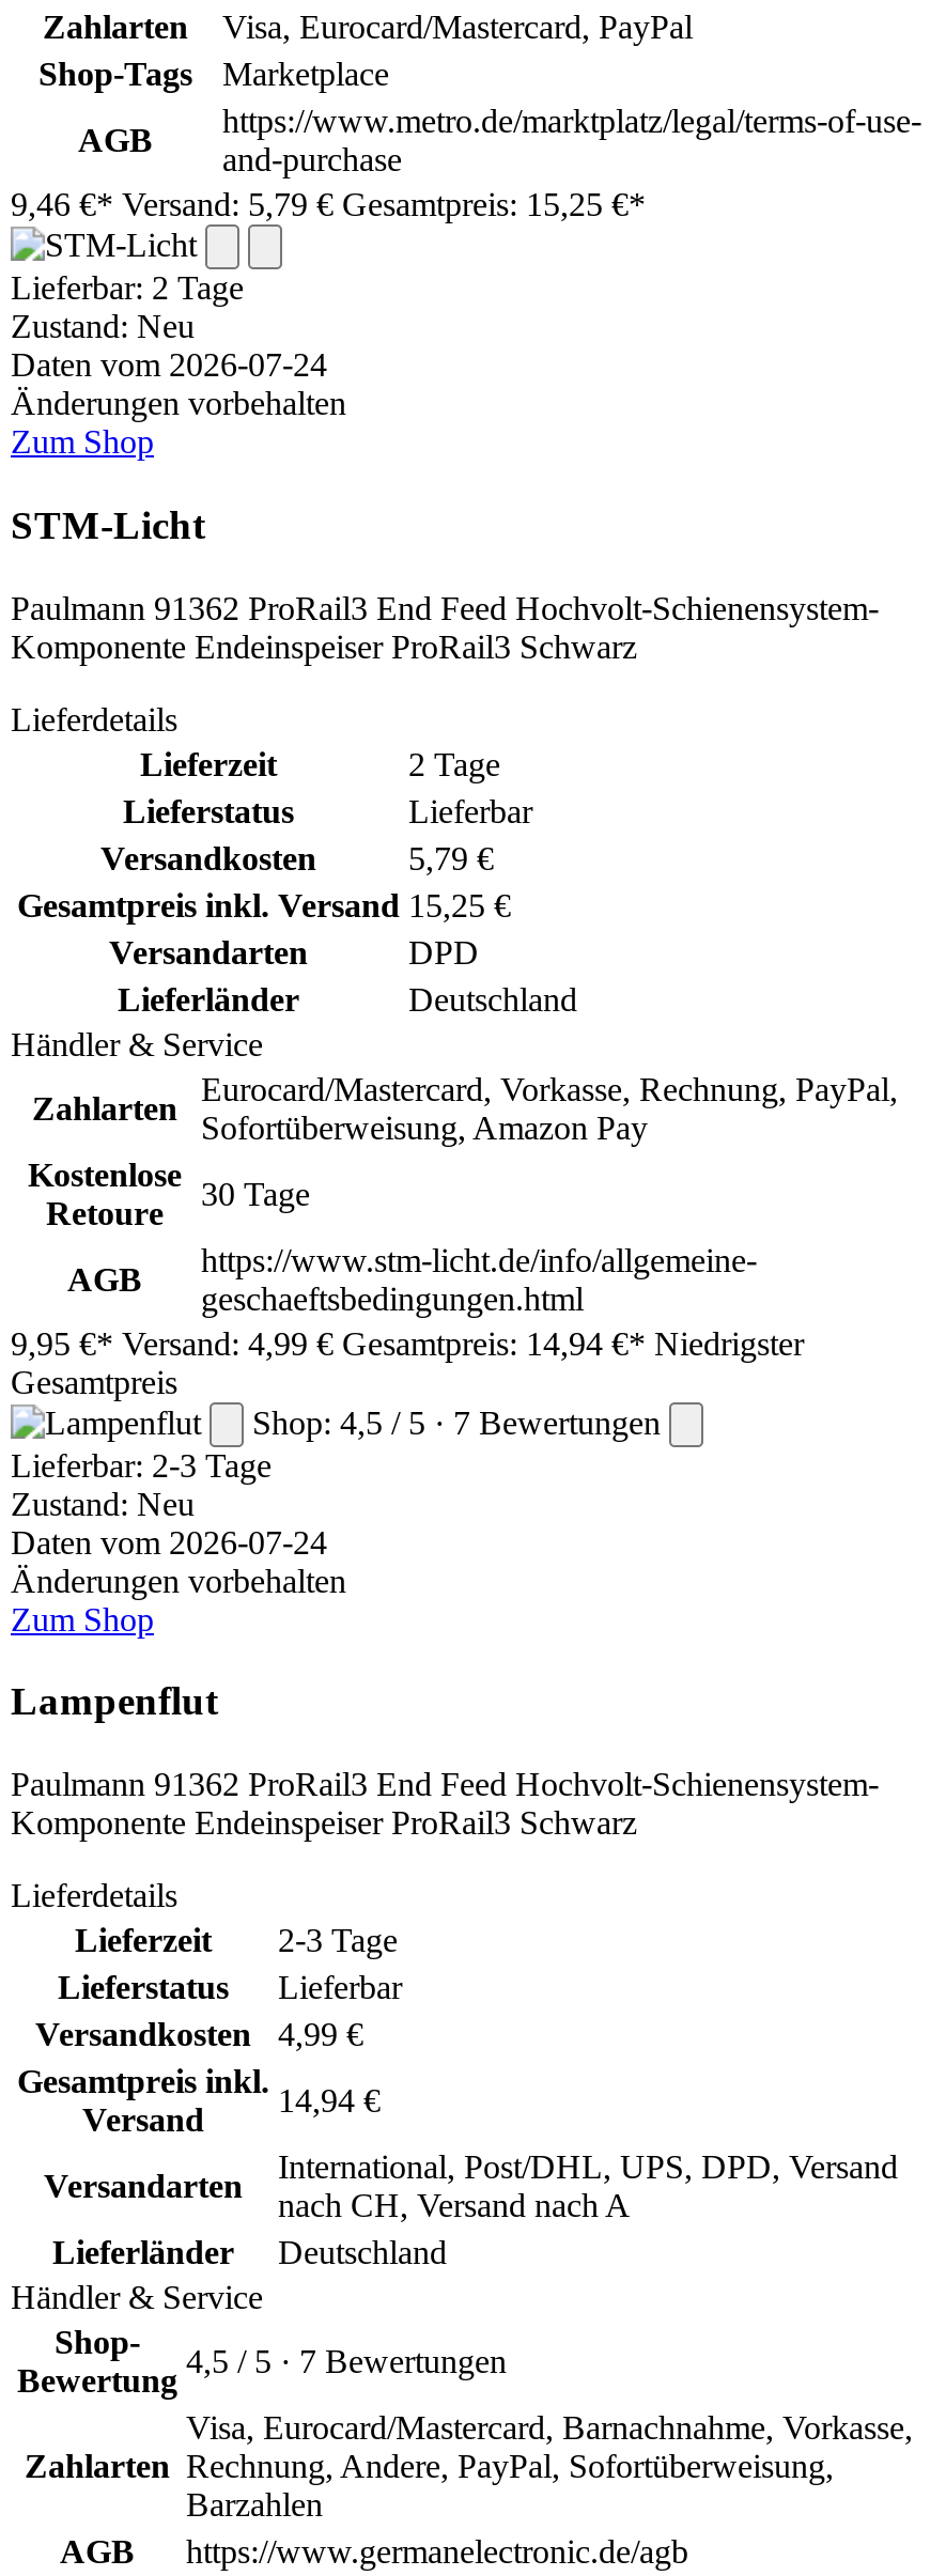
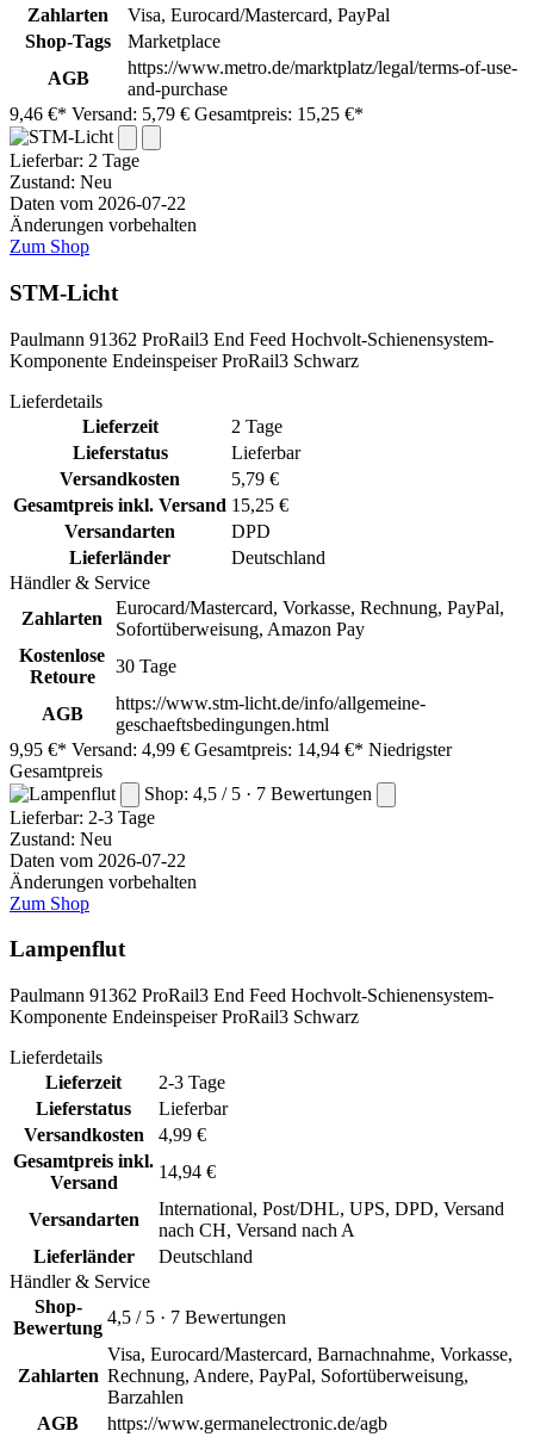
- Daten vom 2026-07-24
+ Daten vom 2026-07-22

- Daten vom 2026-07-24
+ Daten vom 2026-07-22
